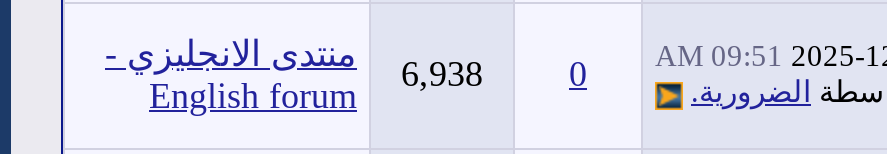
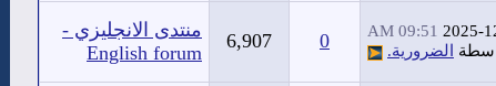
- 6,938 منتدى الانجليزي -
+ 6,907 منتدى الانجليزي -
